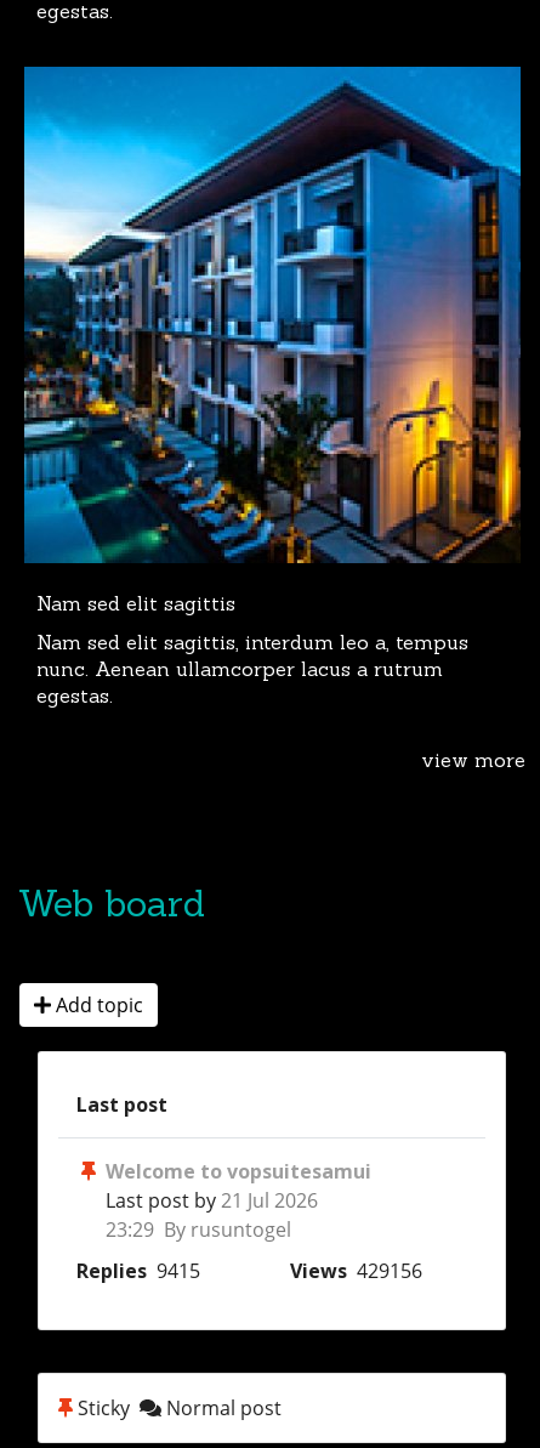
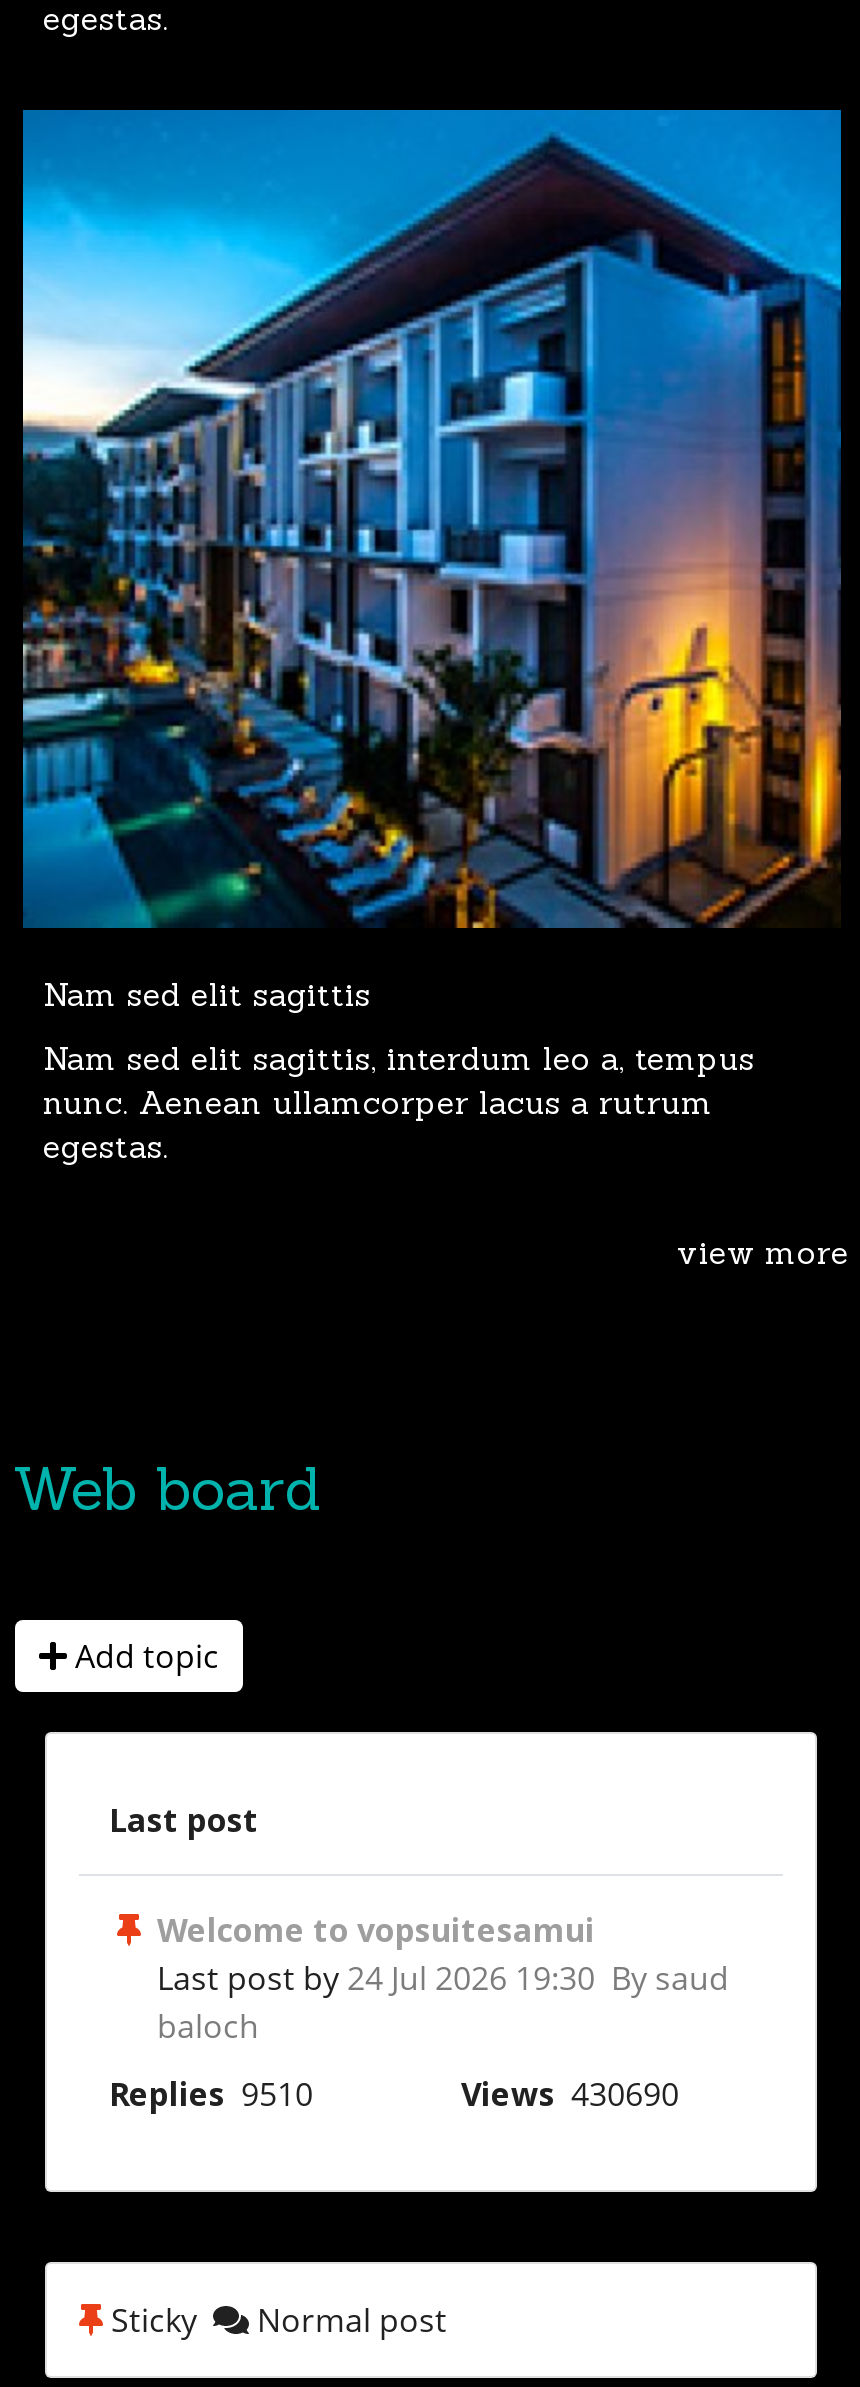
- Last post by 21 Jul 2026
- 23:29 By rusuntogel
+ Last post by 24 Jul 2026 19:30 By saud
+ baloch

- Replies 9415
- Views 429156
+ Replies 9510
+ Views 430690
